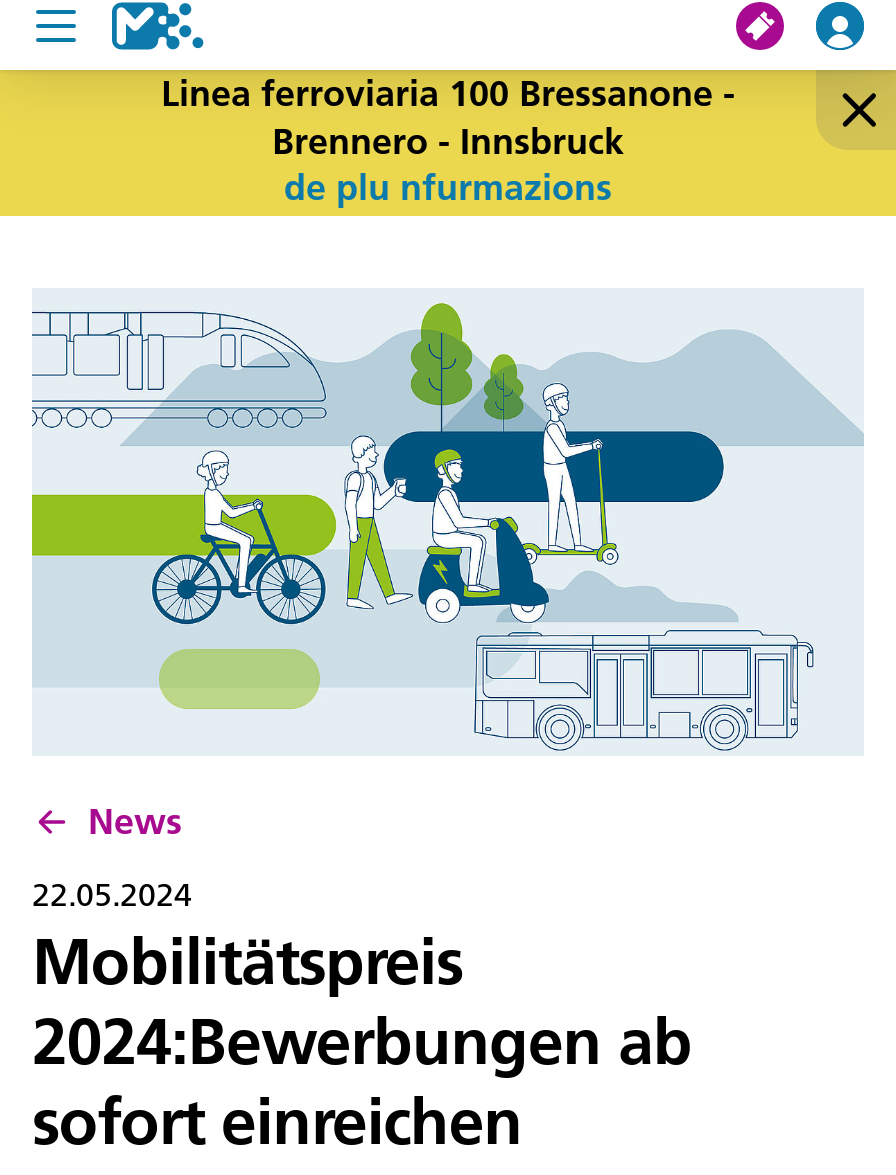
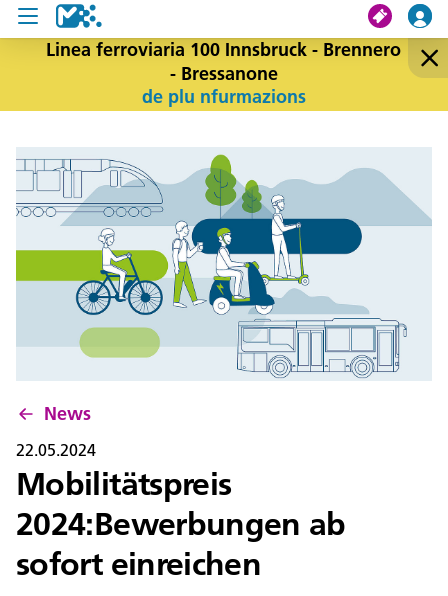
- Linea ferroviaria 100 Bressanone -
- Brennero - Innsbruck
+ Linea ferroviaria 100 Innsbruck - Brennero
+ - Bressanone
